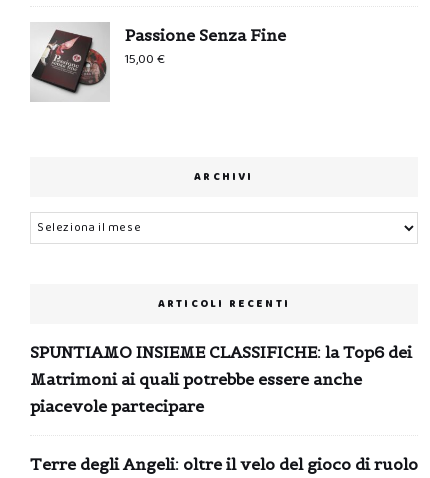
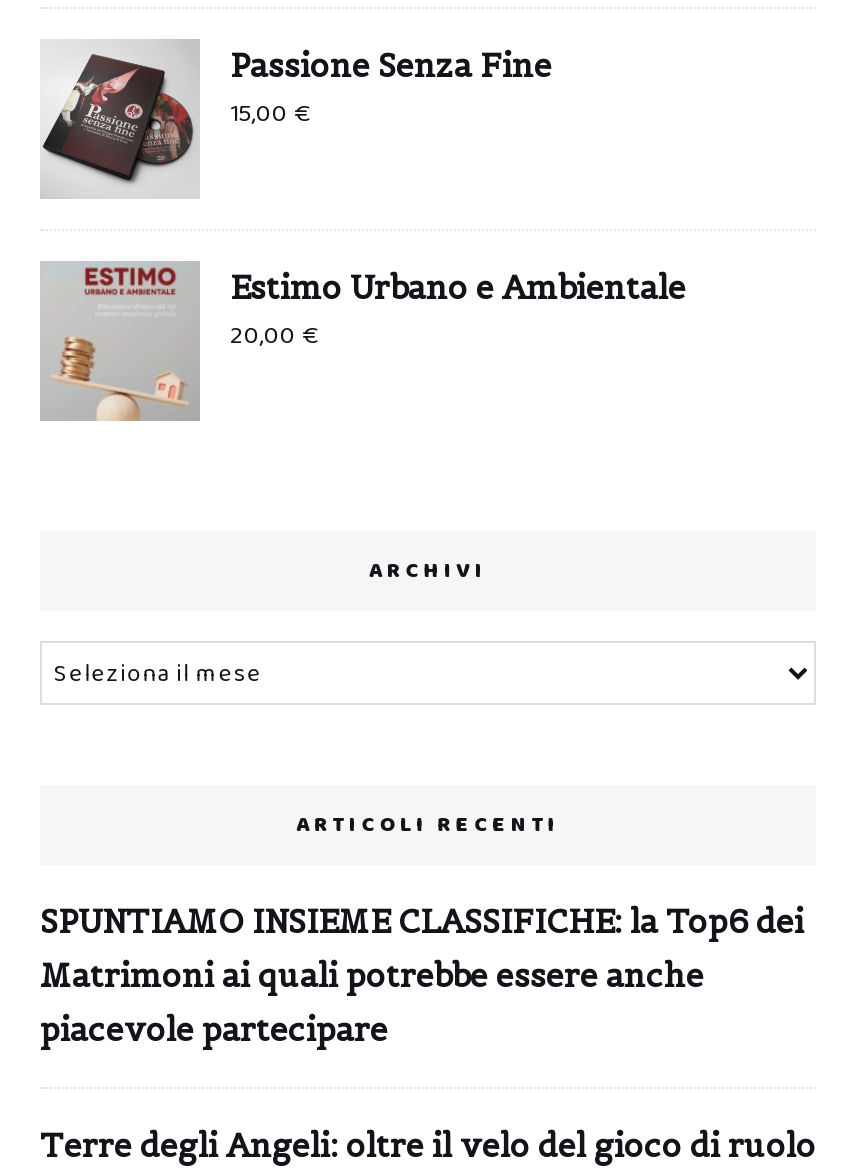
+ [image]
+ Estimo Urbano e Ambientale
+ 20,00 €
